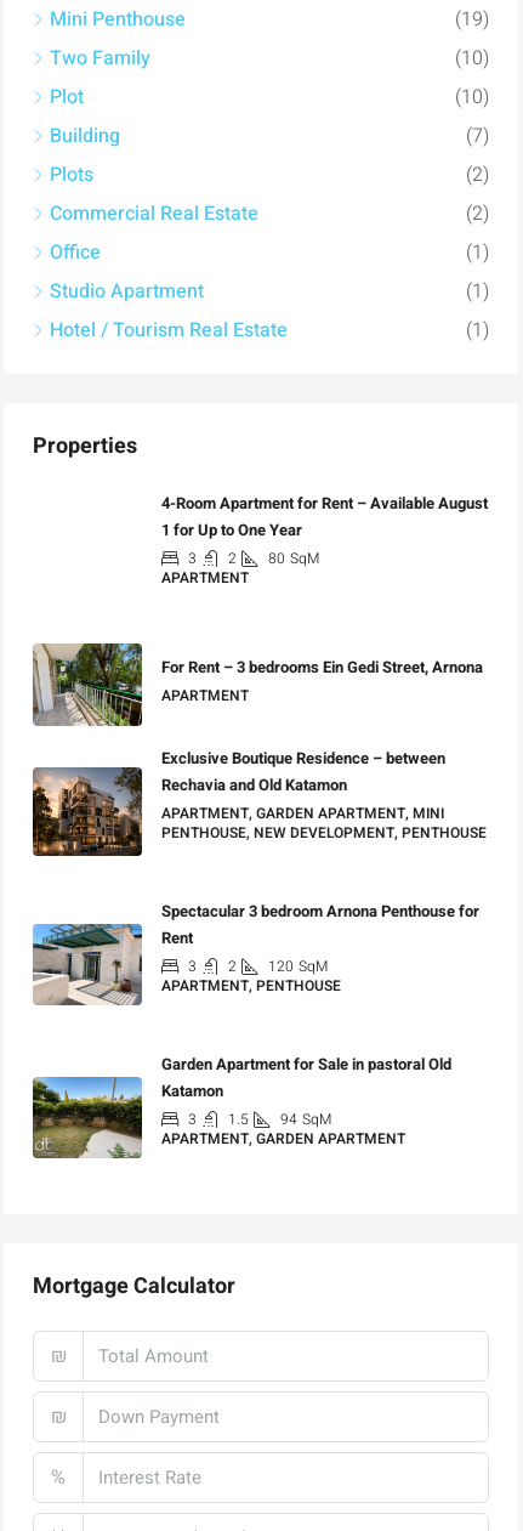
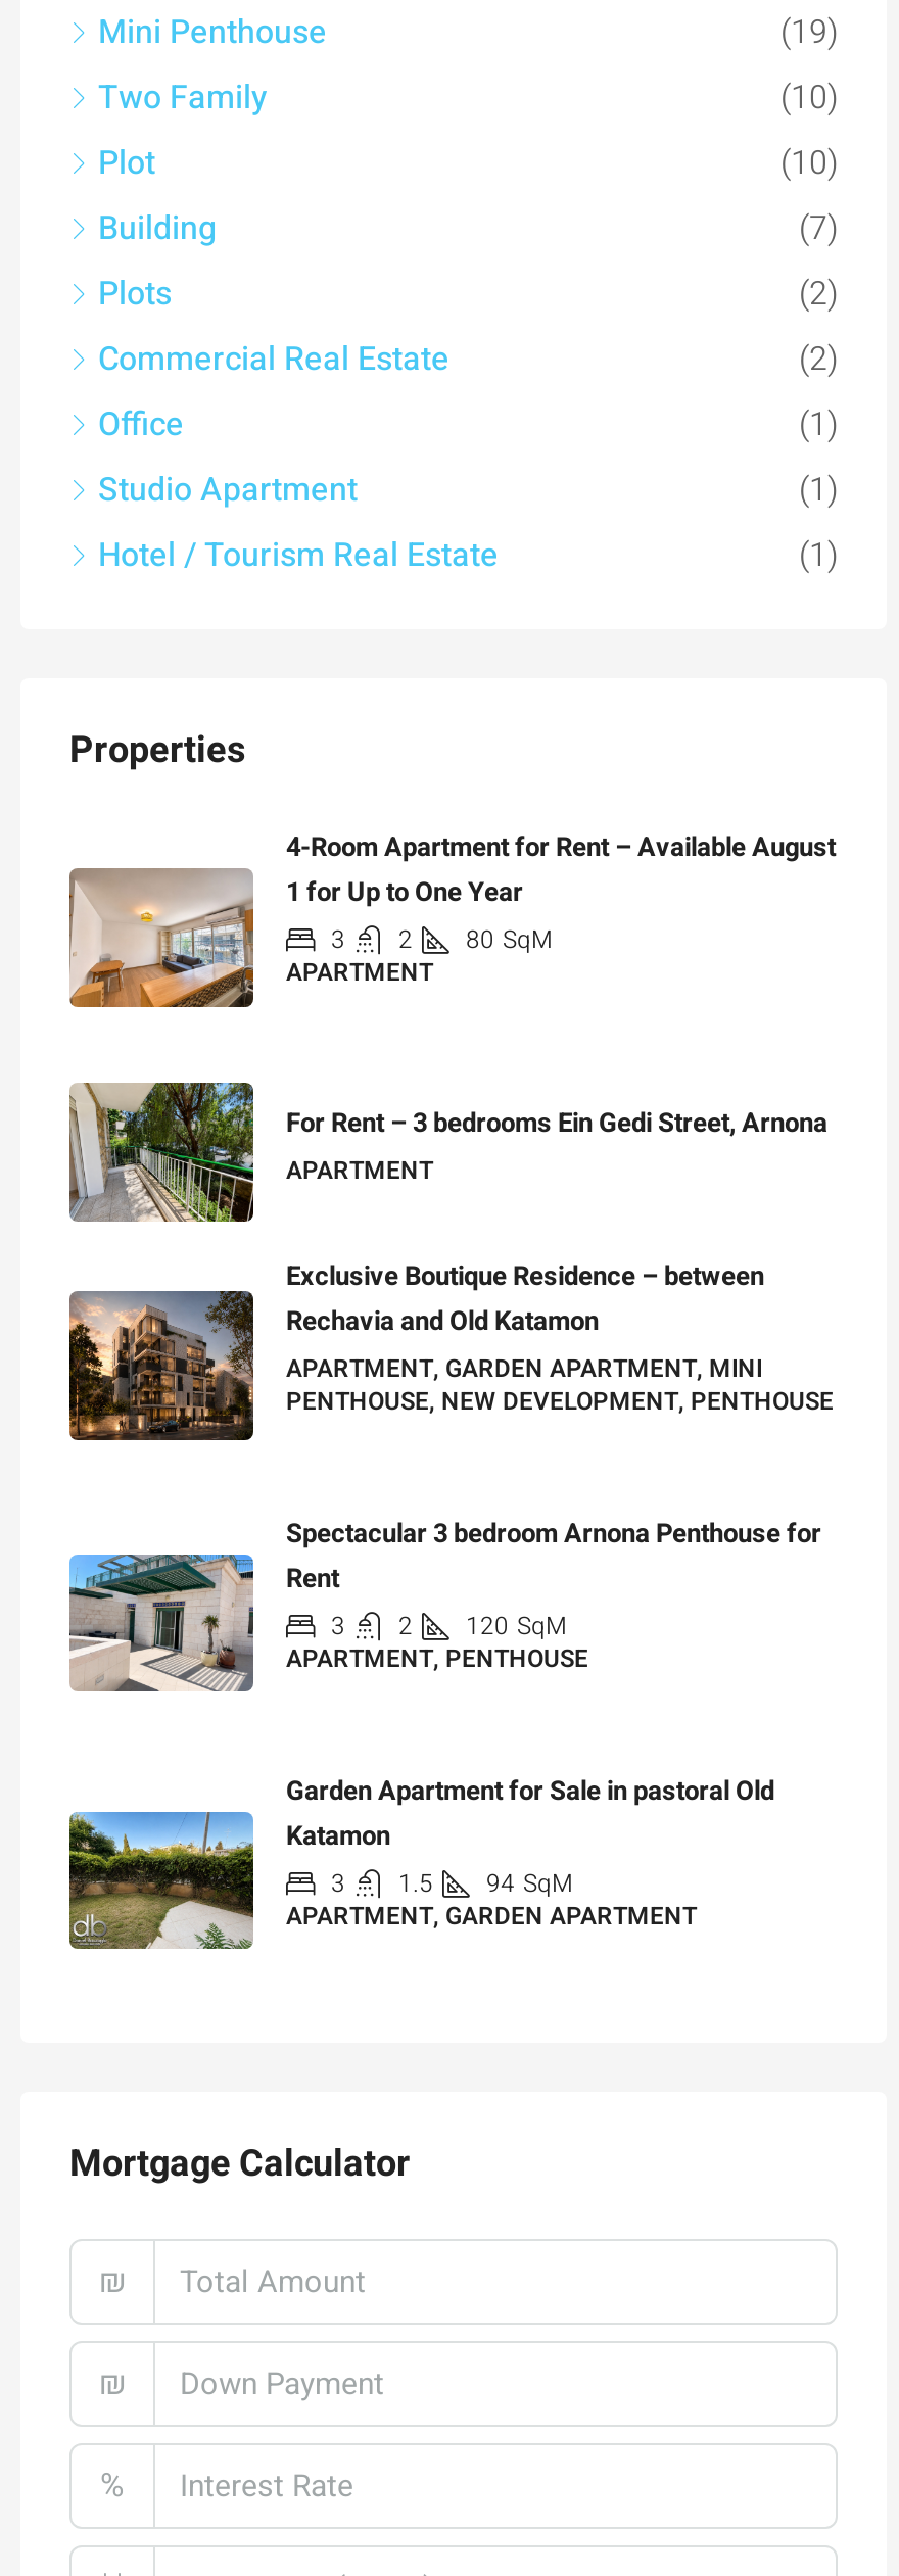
+ [image]
